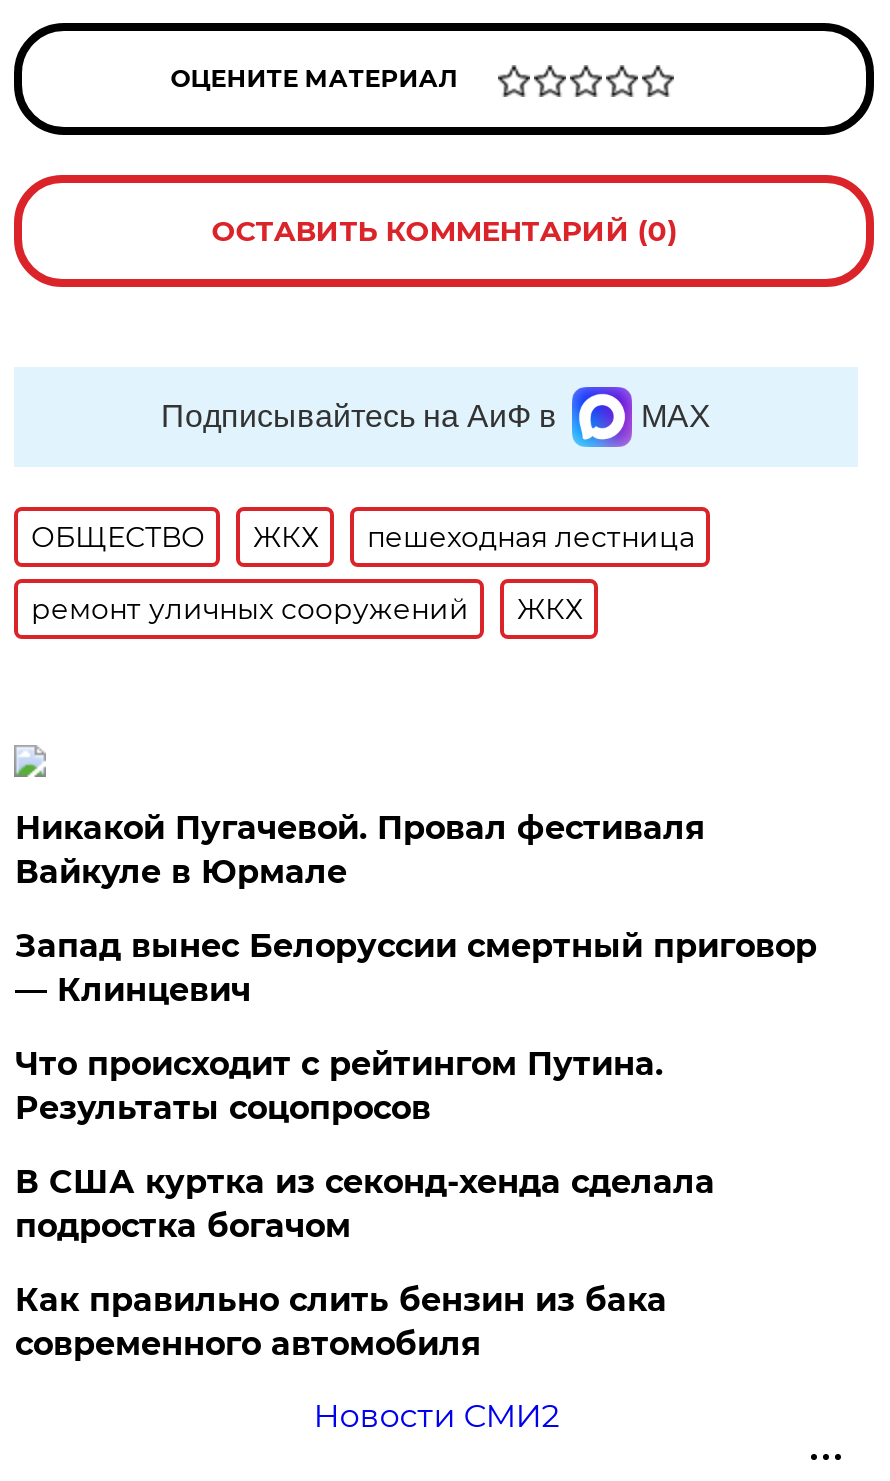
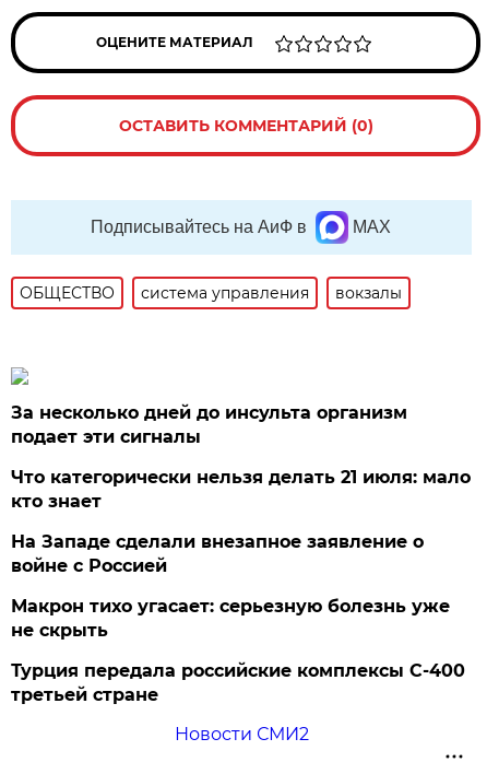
- ЖКХ
- пешеходная лестница
- ремонт уличных сооружений
- ЖКХ
+ система управления
+ вокзалы

- Никакой Пугачевой. Провал фестиваля
- Вайкуле в Юрмале
- Запад вынес Белоруссии смертный приговор
- — Клинцевич
- Что происходит с рейтингом Путина.
- Результаты соцопросов
- В США куртка из секонд-хенда сделала
- подростка богачом
- Как правильно слить бензин из бака
- современного автомобиля
+ За несколько дней до инсульта организм
+ подает эти сигналы
+ Что категорически нельзя делать 21 июля: мало
+ кто знает
+ На Западе сделали внезапное заявление о
+ войне с Россией
+ Макрон тихо угасает: серьезную болезнь уже
+ не скрыть
+ Турция передала российские комплексы С-400
+ третьей стране
